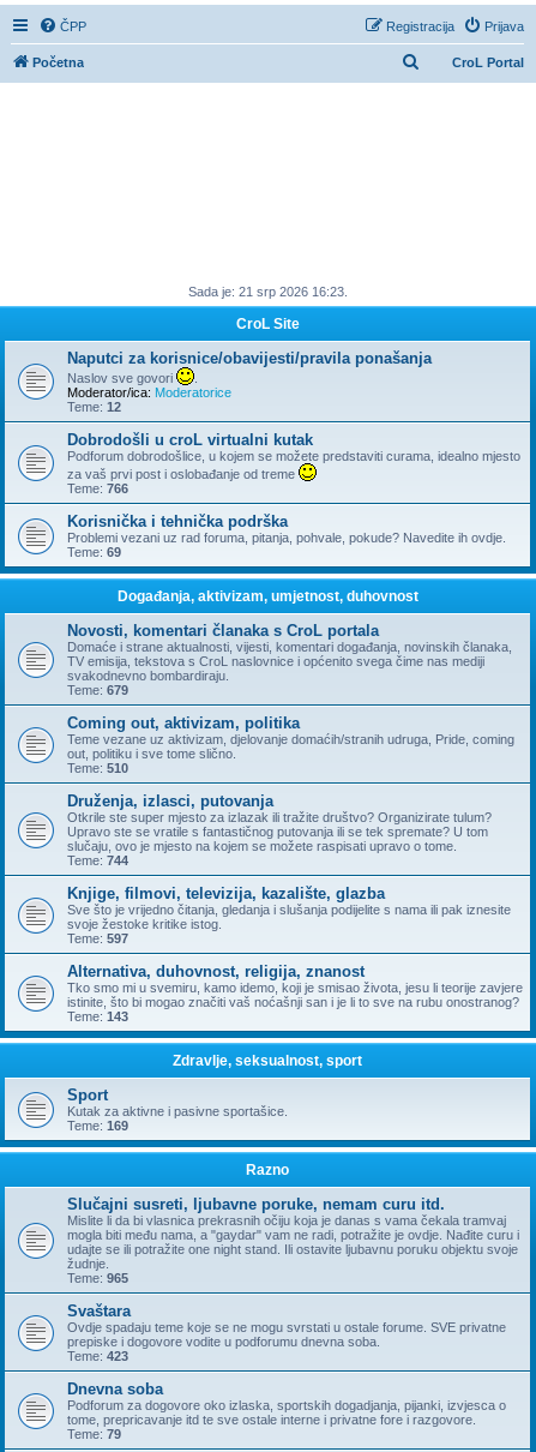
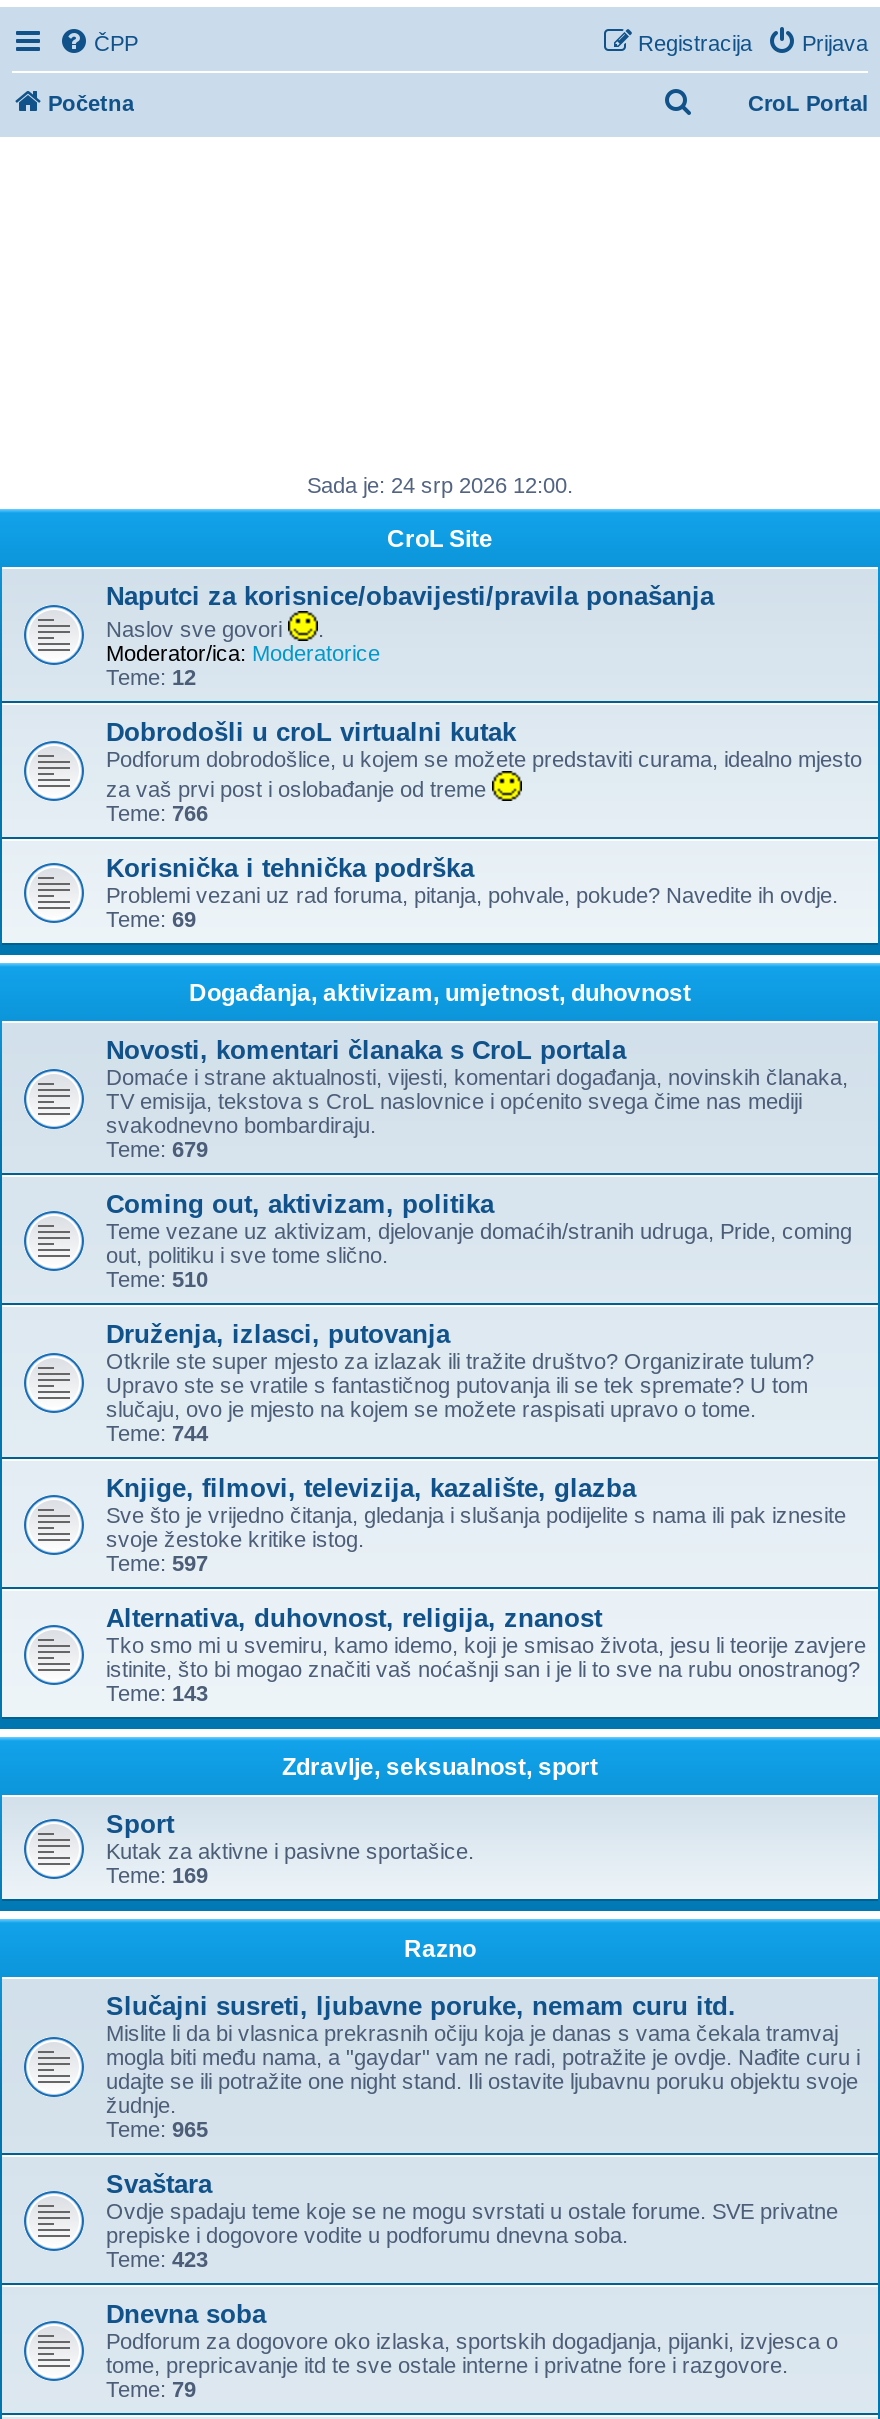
- Sada je: 21 srp 2026 16:23.
+ Sada je: 24 srp 2026 12:00.
